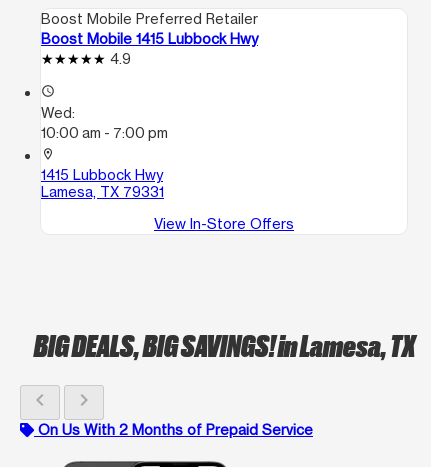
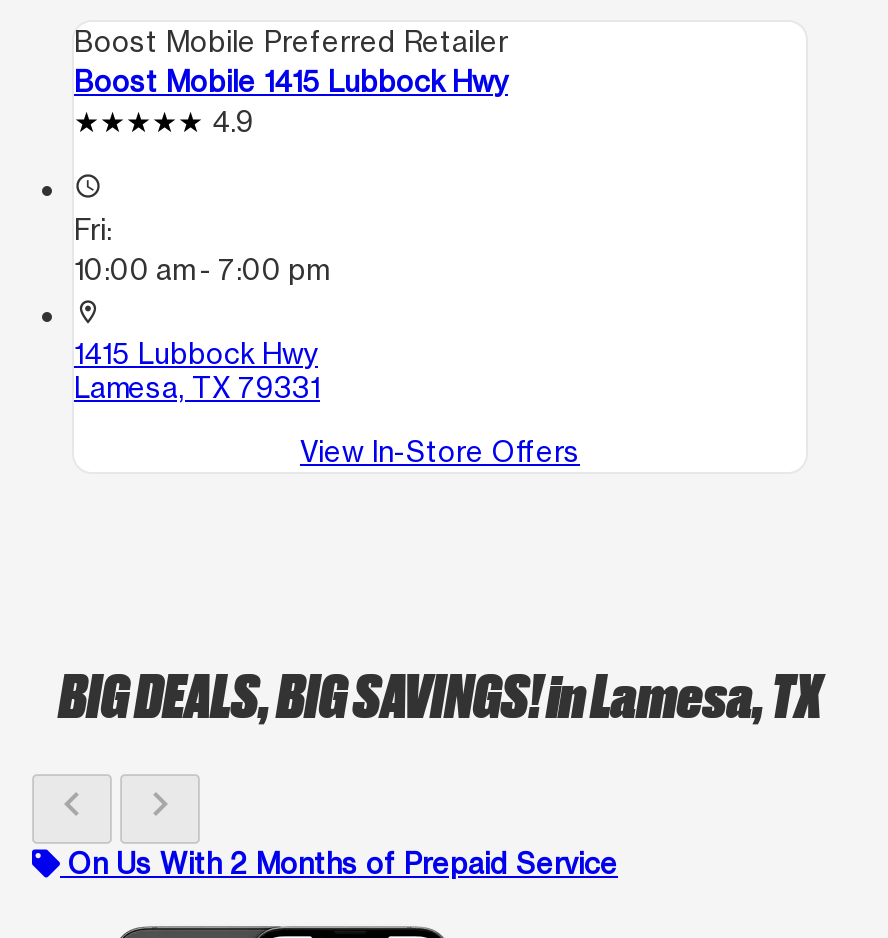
- Wed:
+ Fri:
